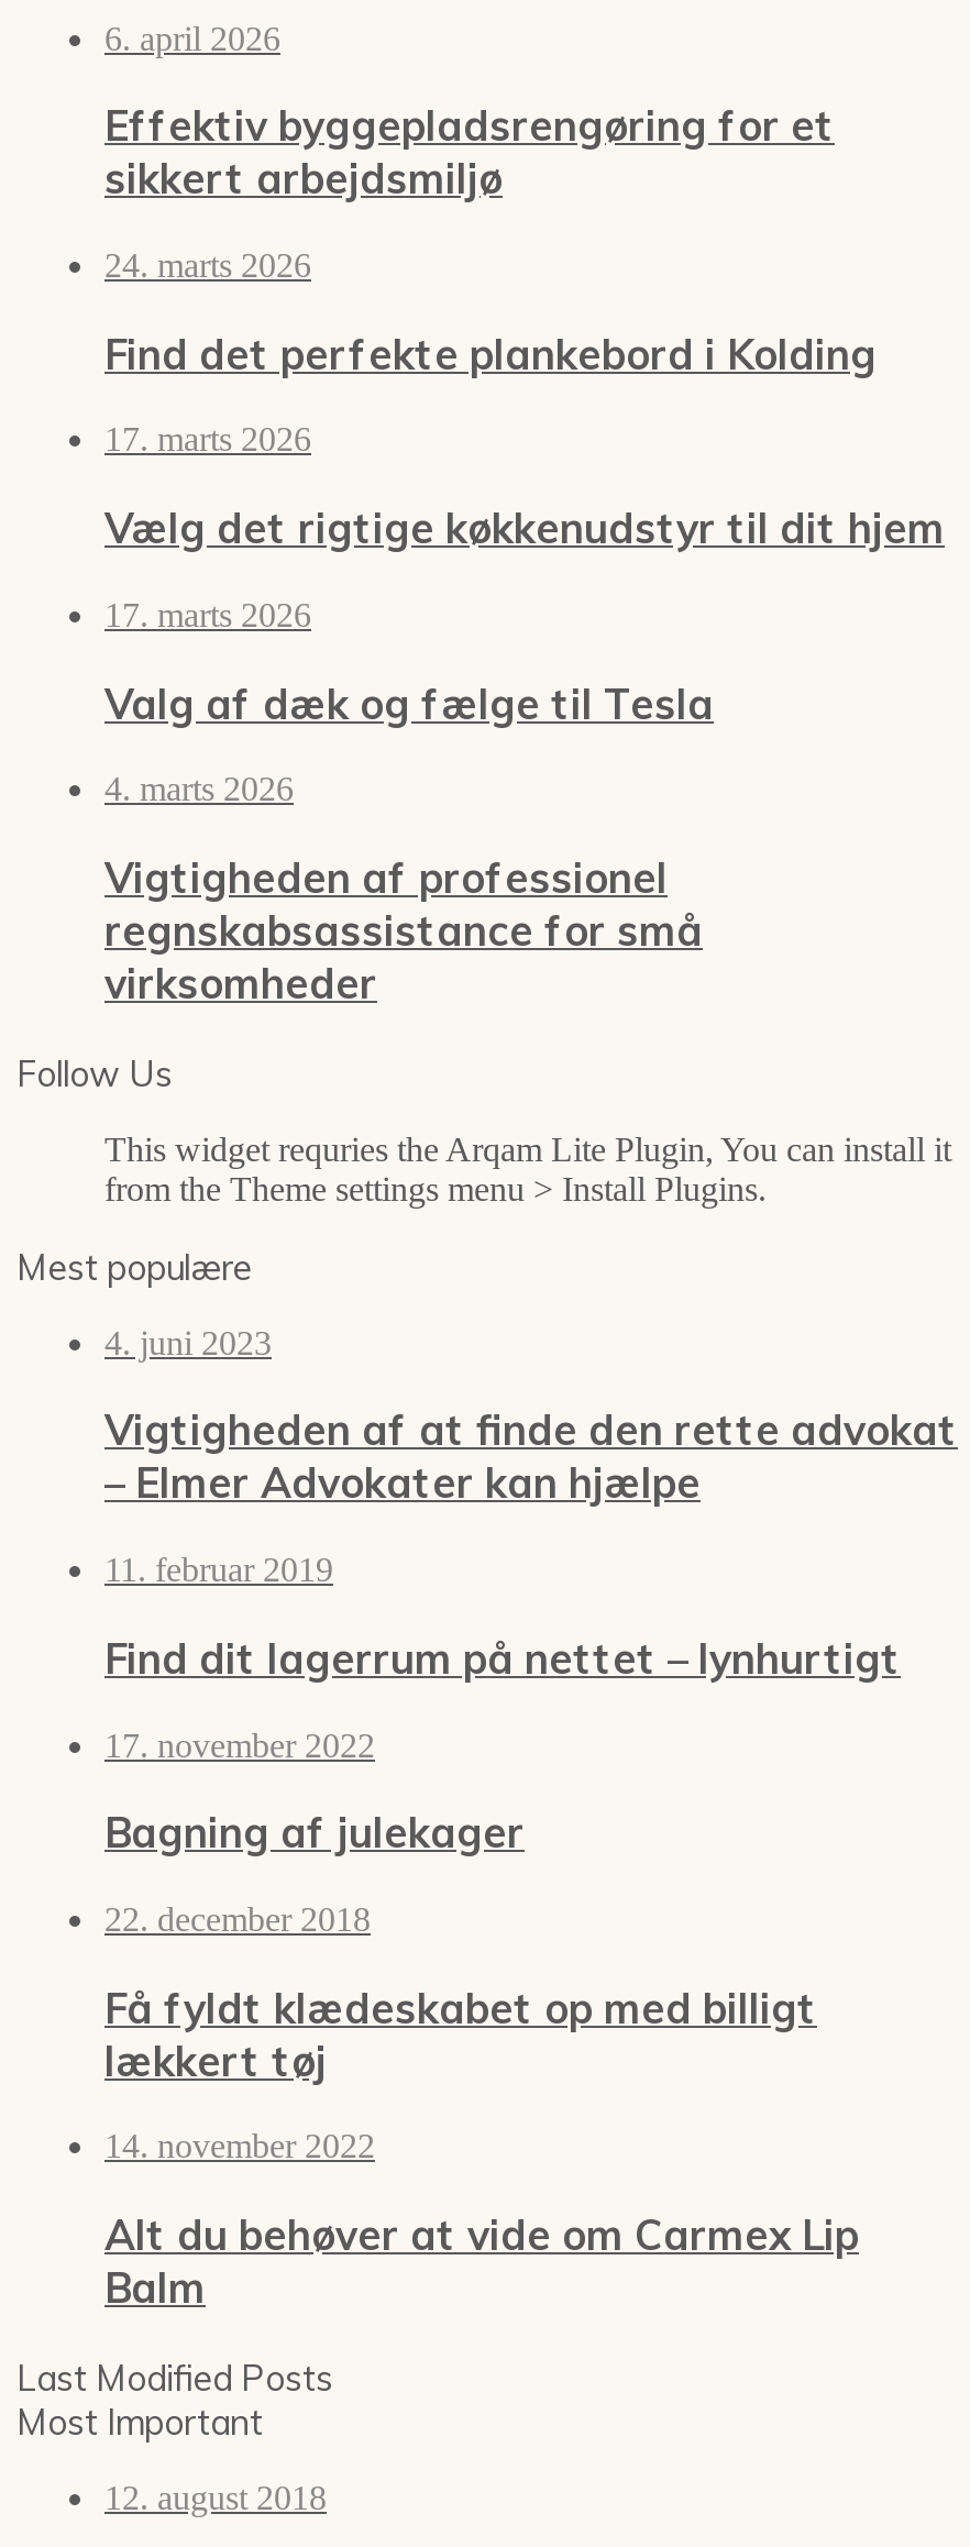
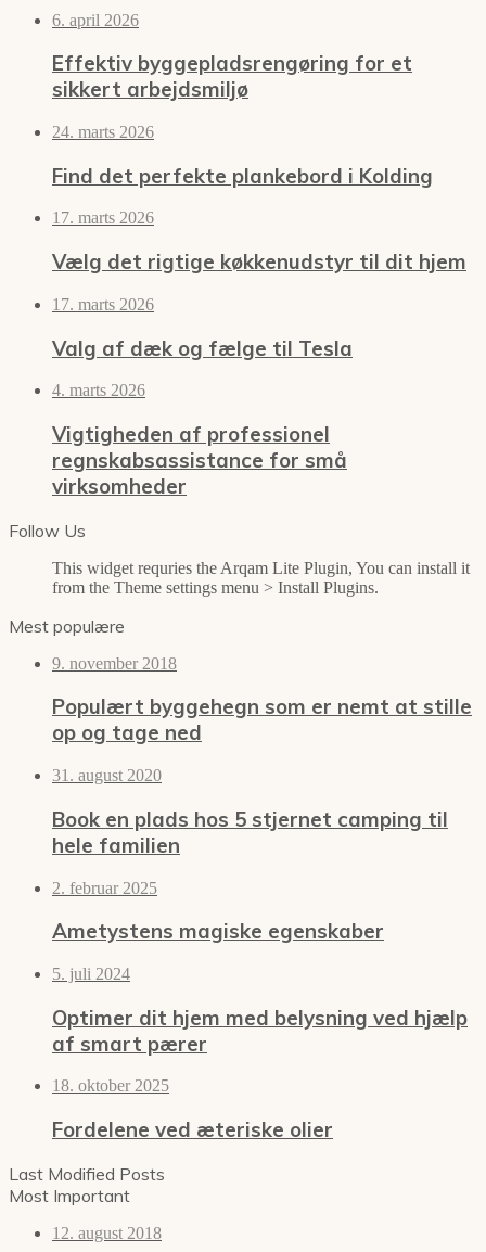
- 4. juni 2023
+ 9. november 2018

- Vigtigheden af at finde den rette advokat
- – Elmer Advokater kan hjælpe
+ Populært byggehegn som er nemt at stille
+ op og tage ned

- 11. februar 2019
+ 31. august 2020

- Find dit lagerrum på nettet – lynhurtigt
+ Book en plads hos 5 stjernet camping til
+ hele familien

- 17. november 2022
+ 2. februar 2025

- Bagning af julekager
+ Ametystens magiske egenskaber

- 22. december 2018
+ 5. juli 2024

- Få fyldt klædeskabet op med billigt
- lækkert tøj
+ Optimer dit hjem med belysning ved hjælp
+ af smart pærer

- 14. november 2022
+ 18. oktober 2025

- Alt du behøver at vide om Carmex Lip
- Balm
+ Fordelene ved æteriske olier
